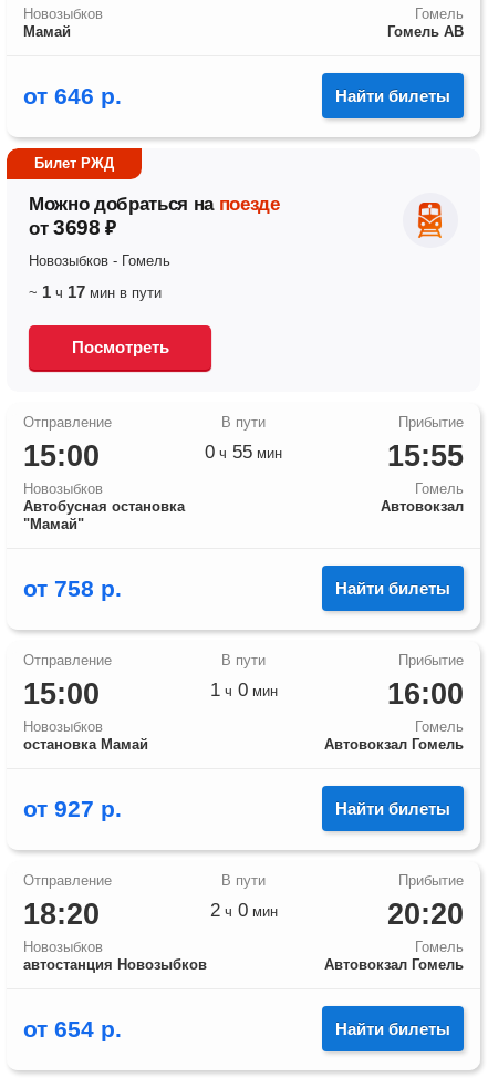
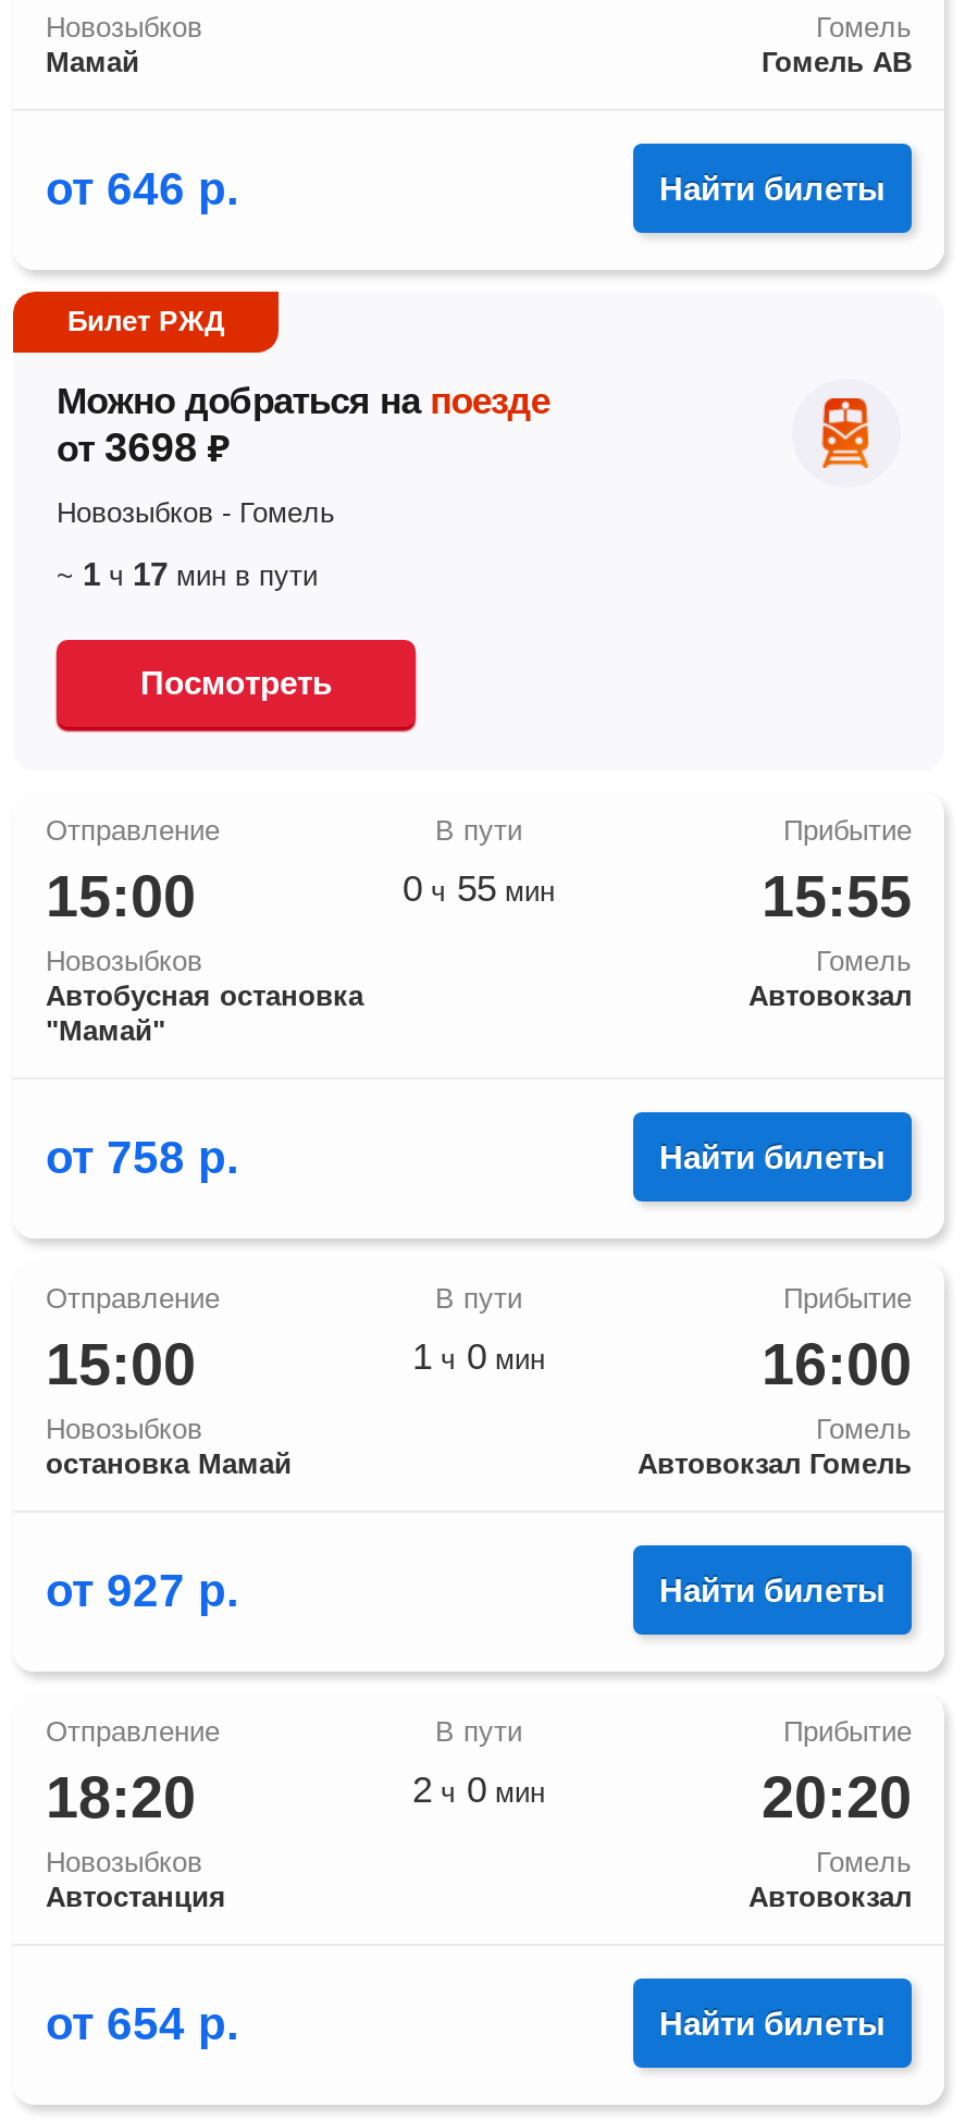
- автостанция Новозыбков
+ Автостанция

- Автовокзал Гомель
+ Автовокзал
